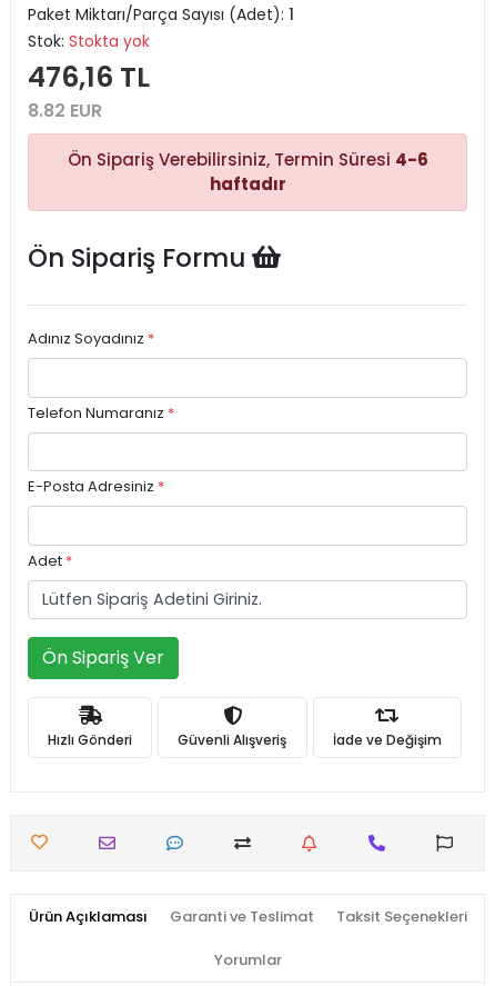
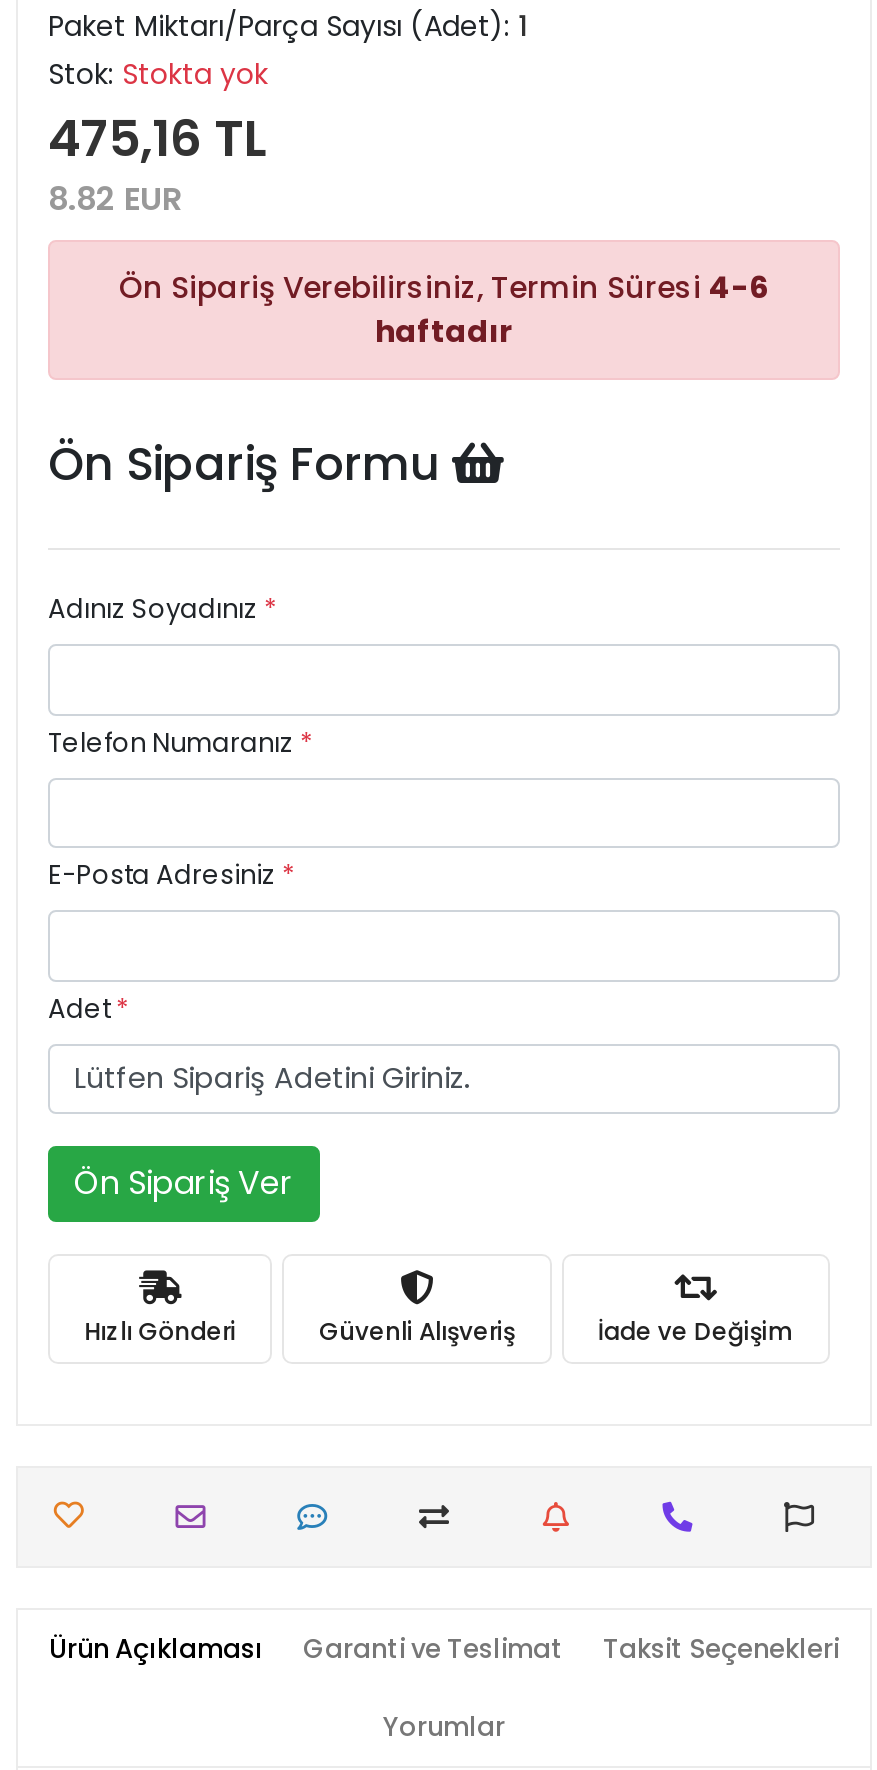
- 476,16 TL
+ 475,16 TL
